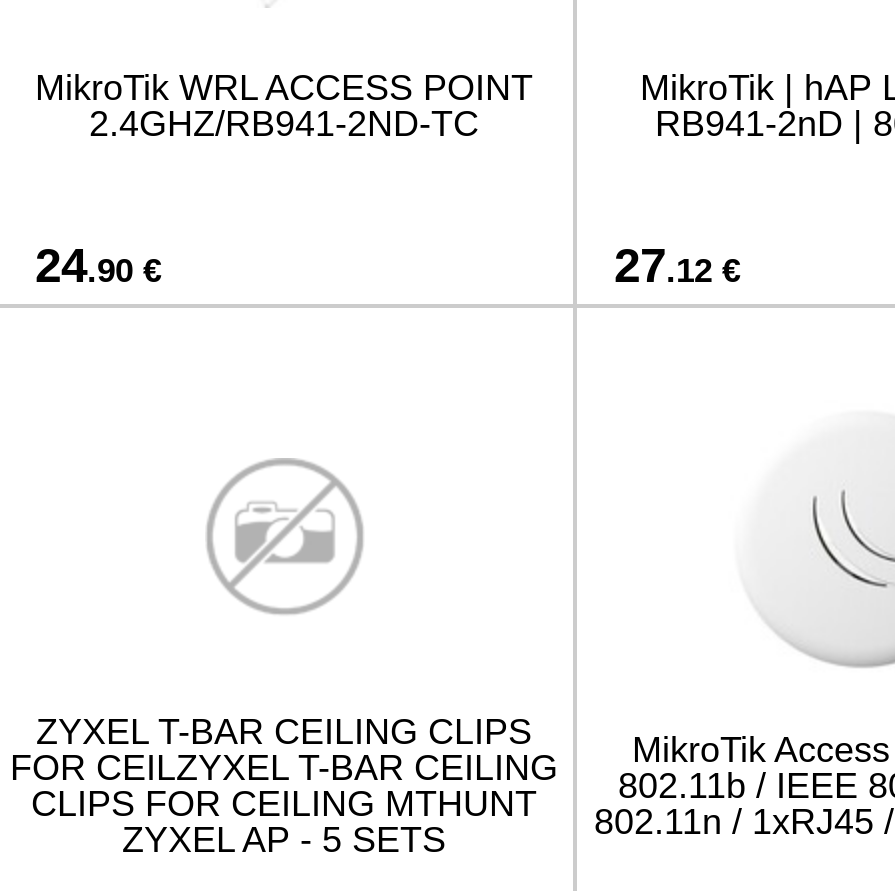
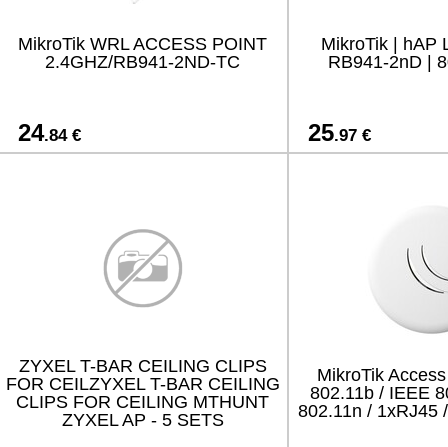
- 24.90 €
+ 24.84 €

- 27.12 €
+ 25.97 €
